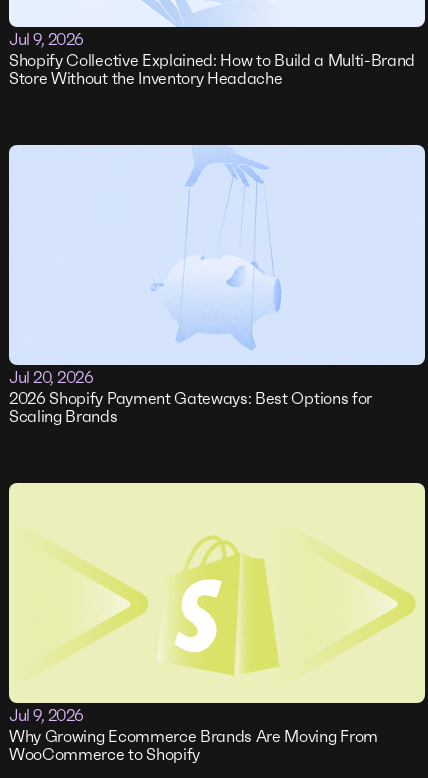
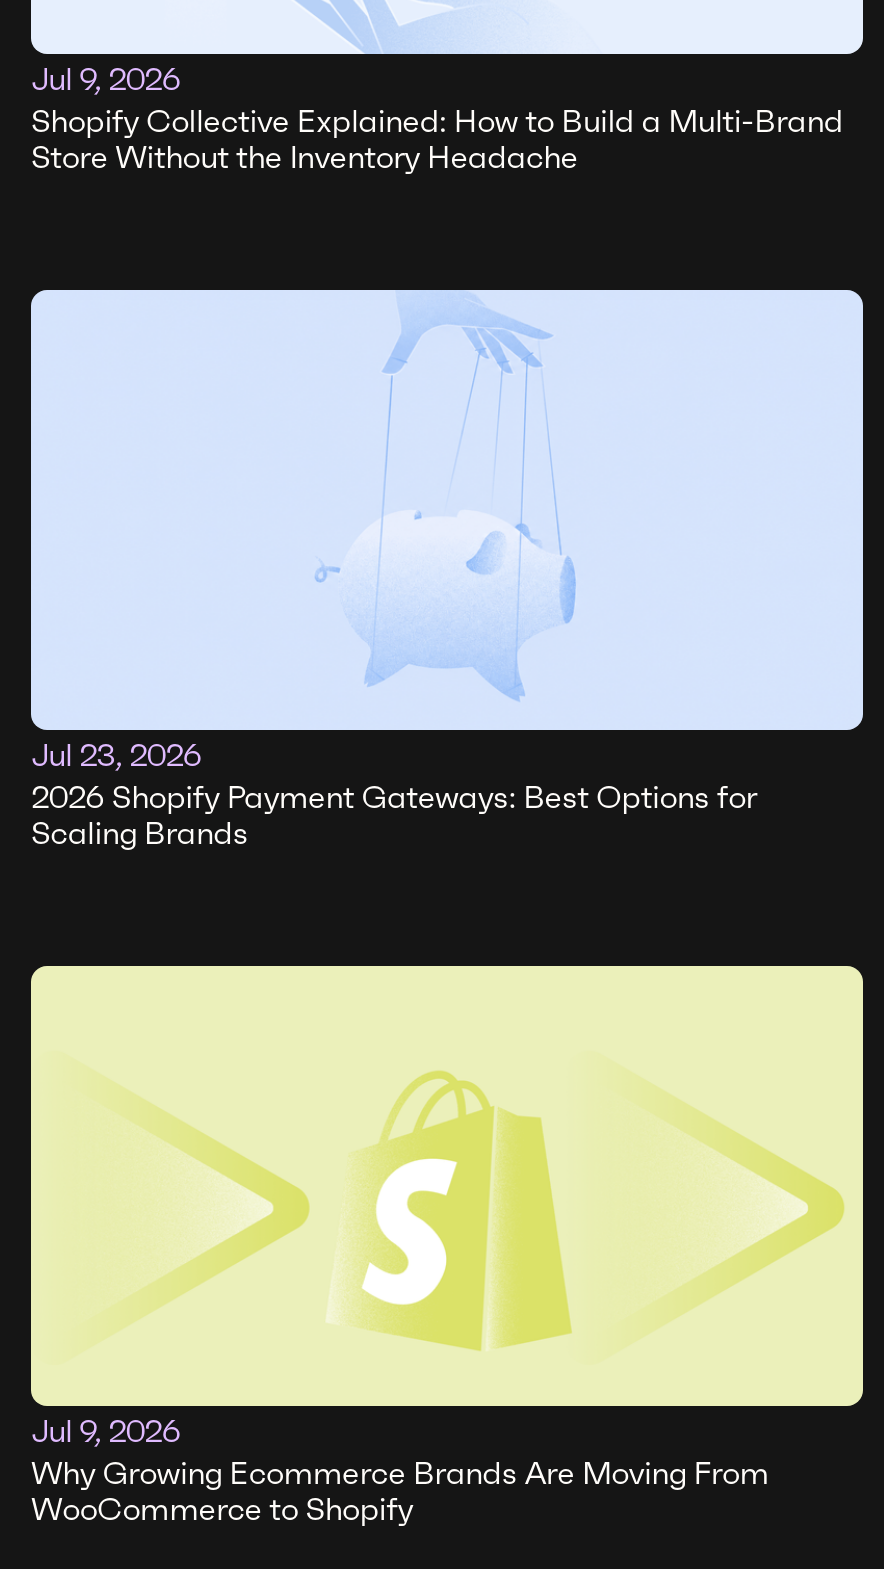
- Jul 20, 2026
+ Jul 23, 2026
